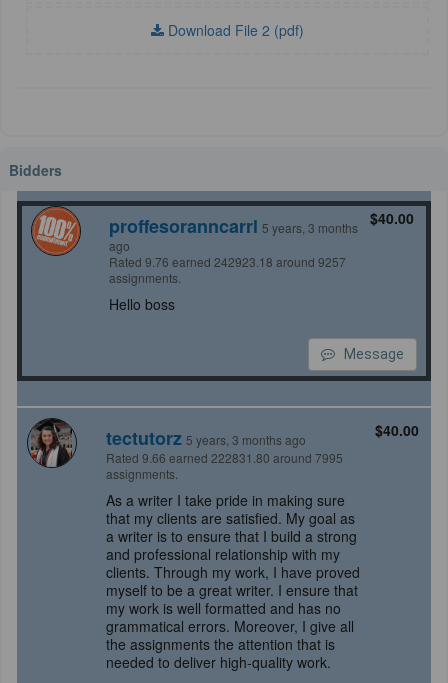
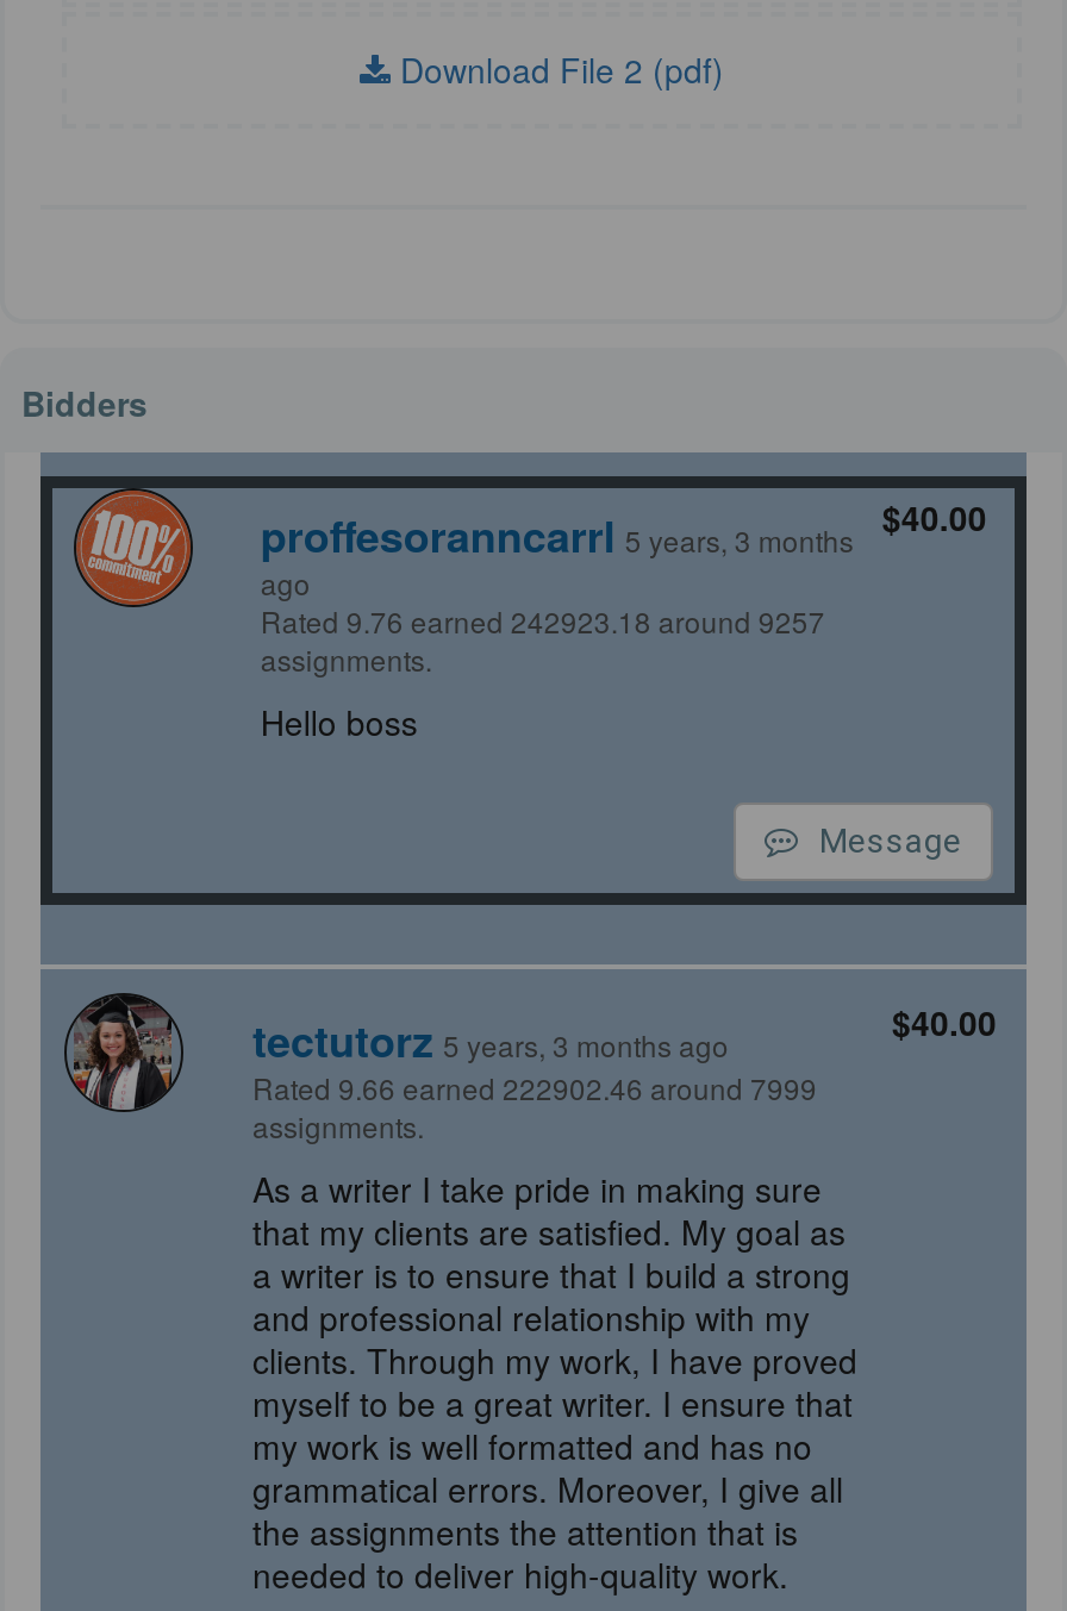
- Rated 9.66 earned 222831.80 around 7995
+ Rated 9.66 earned 222902.46 around 7999
